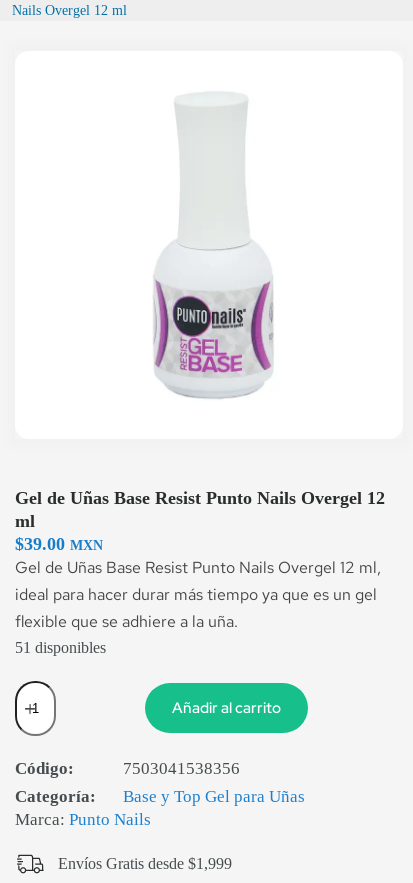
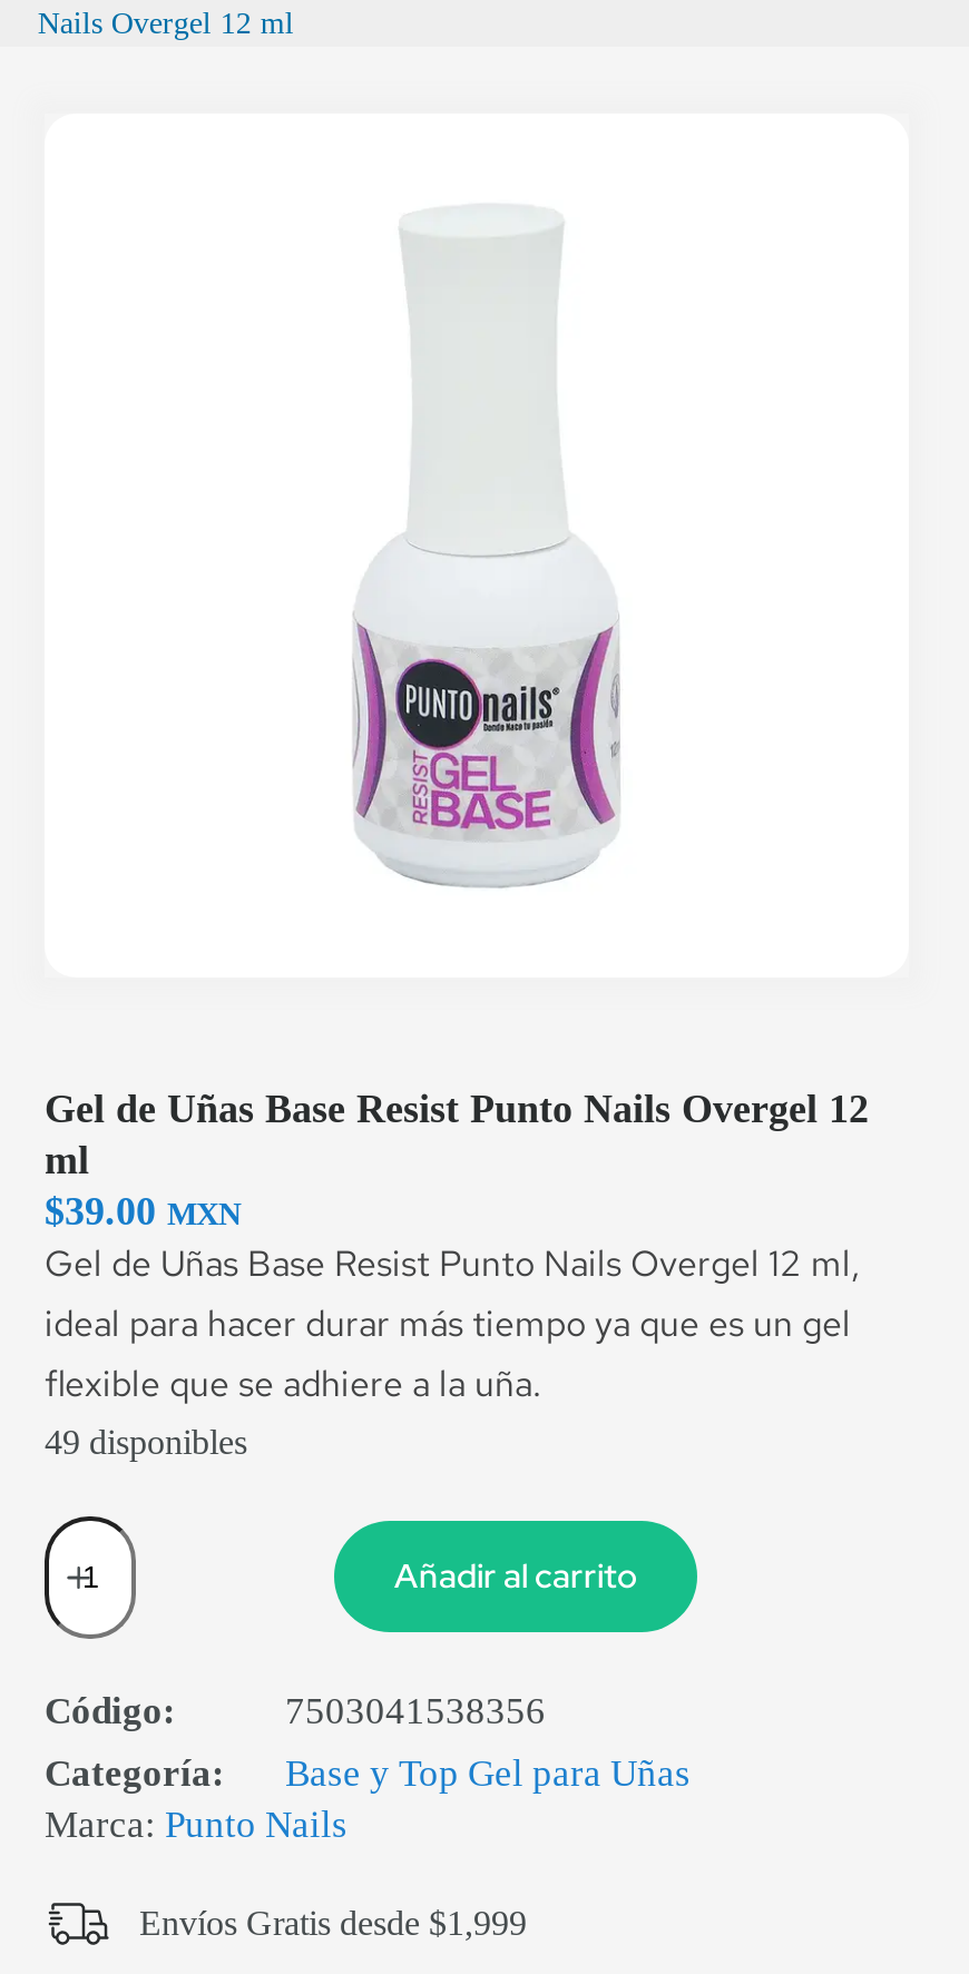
- 51 disponibles
+ 49 disponibles
